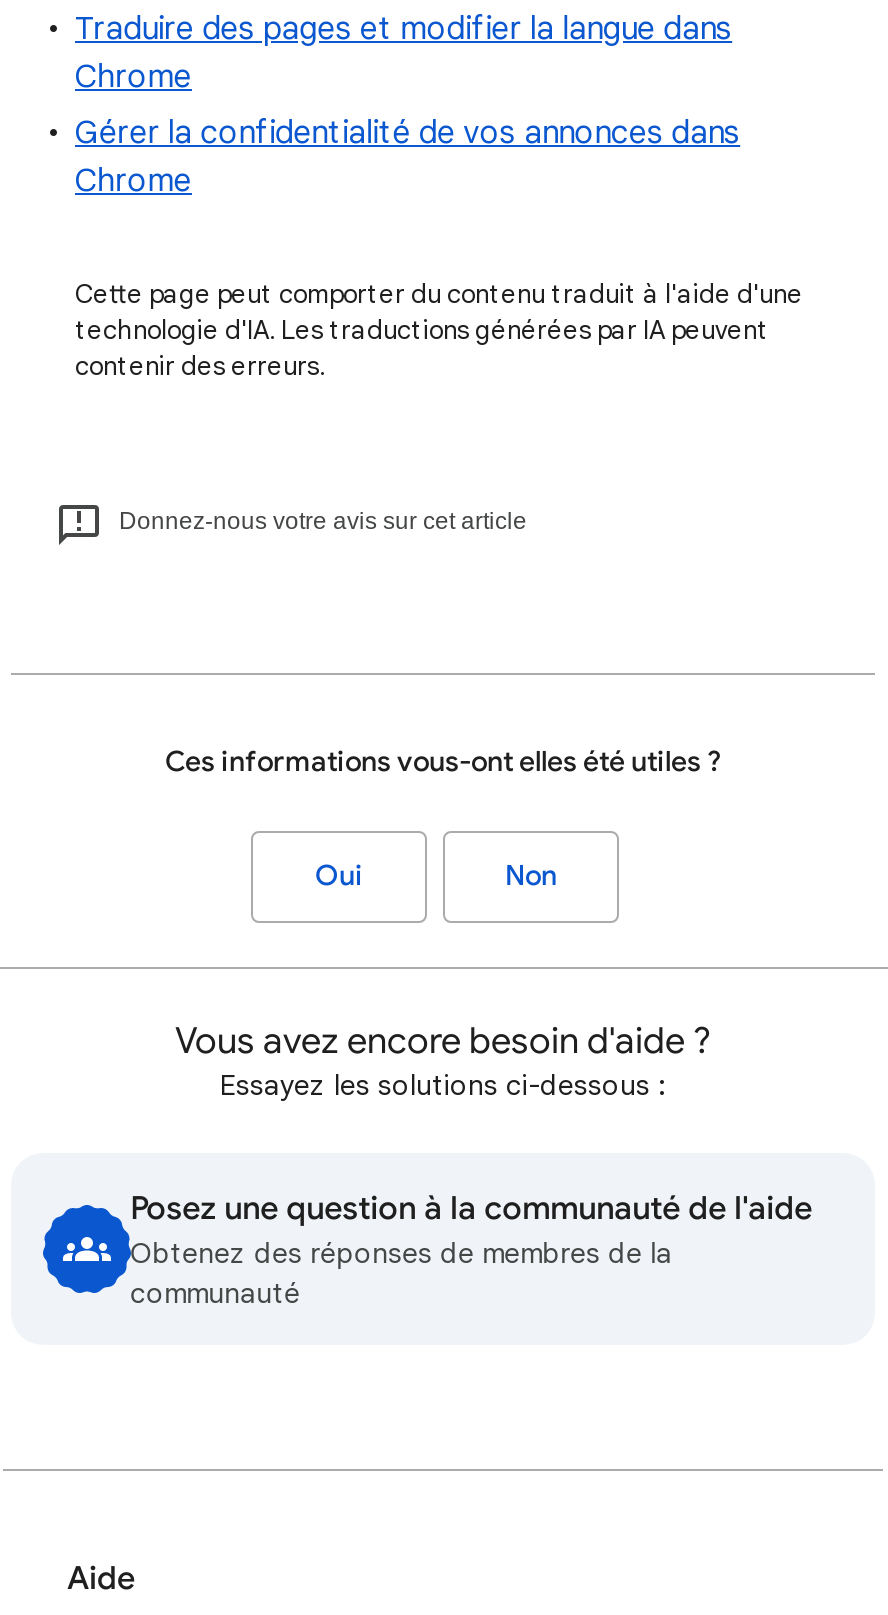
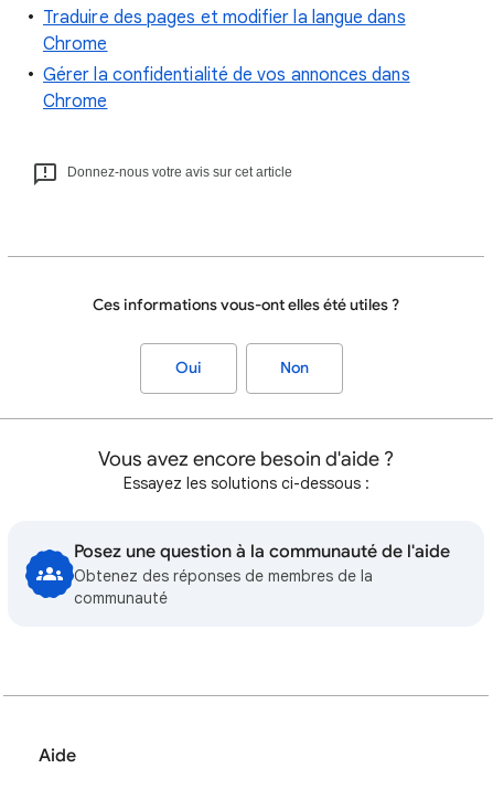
- Cette page peut comporter du contenu traduit à l'aide d'une
- technologie d'IA. Les traductions générées par IA peuvent
- contenir des erreurs.
